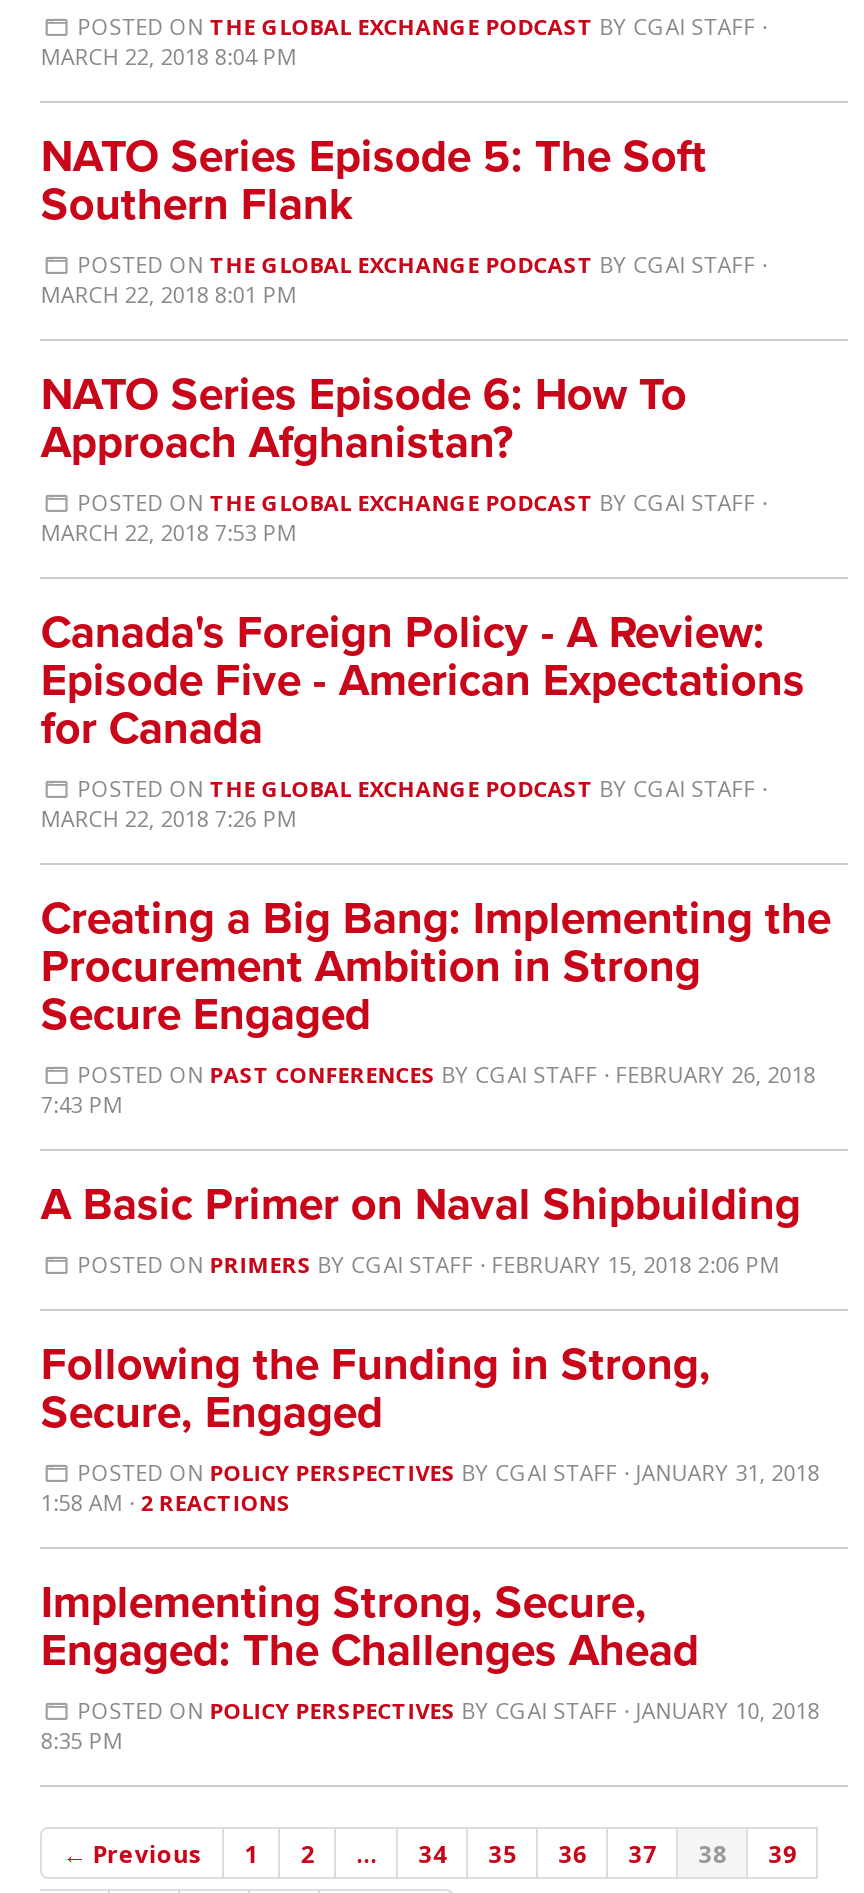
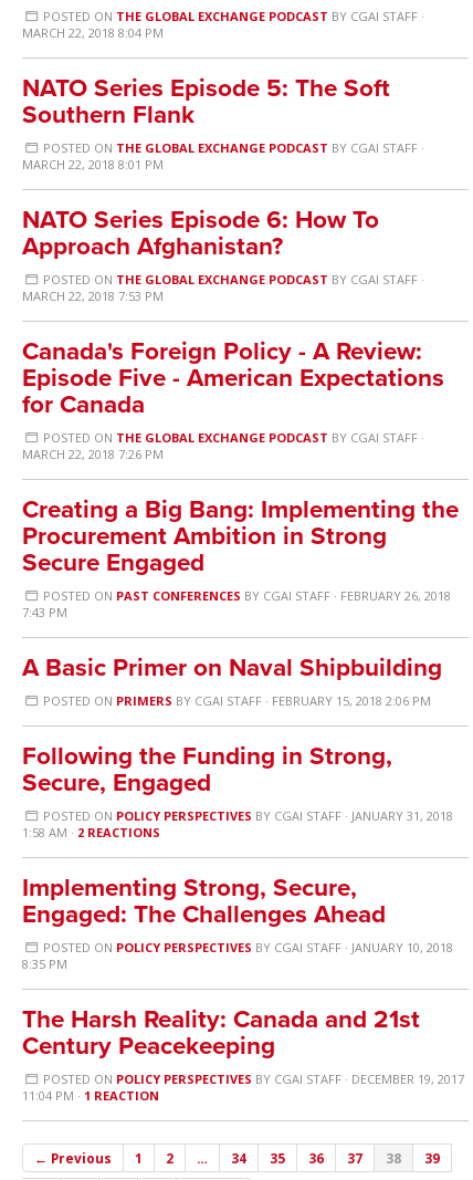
+ The Harsh Reality: Canada and 21st
+ Century Peacekeeping
+ POSTED ON POLICY PERSPECTIVES BY CGAI STAFF · DECEMBER 19, 2017
+ 11:04 PM · 1 REACTION
